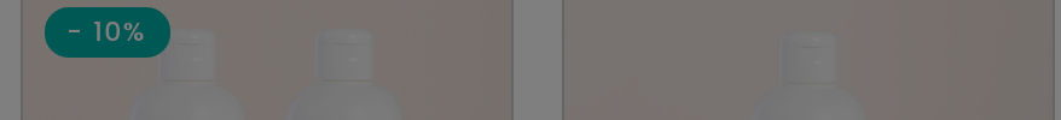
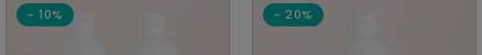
+ - 20%
